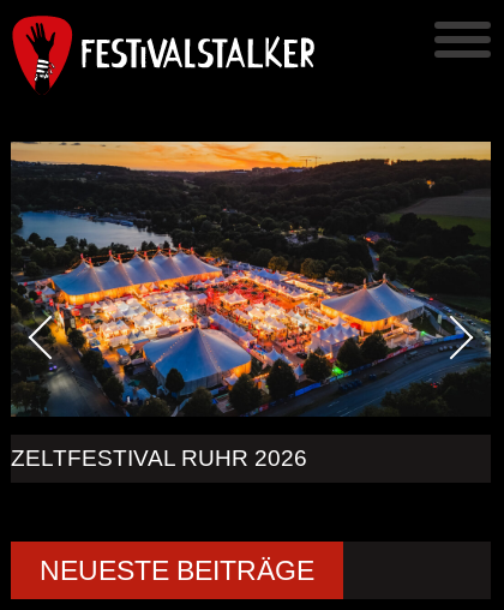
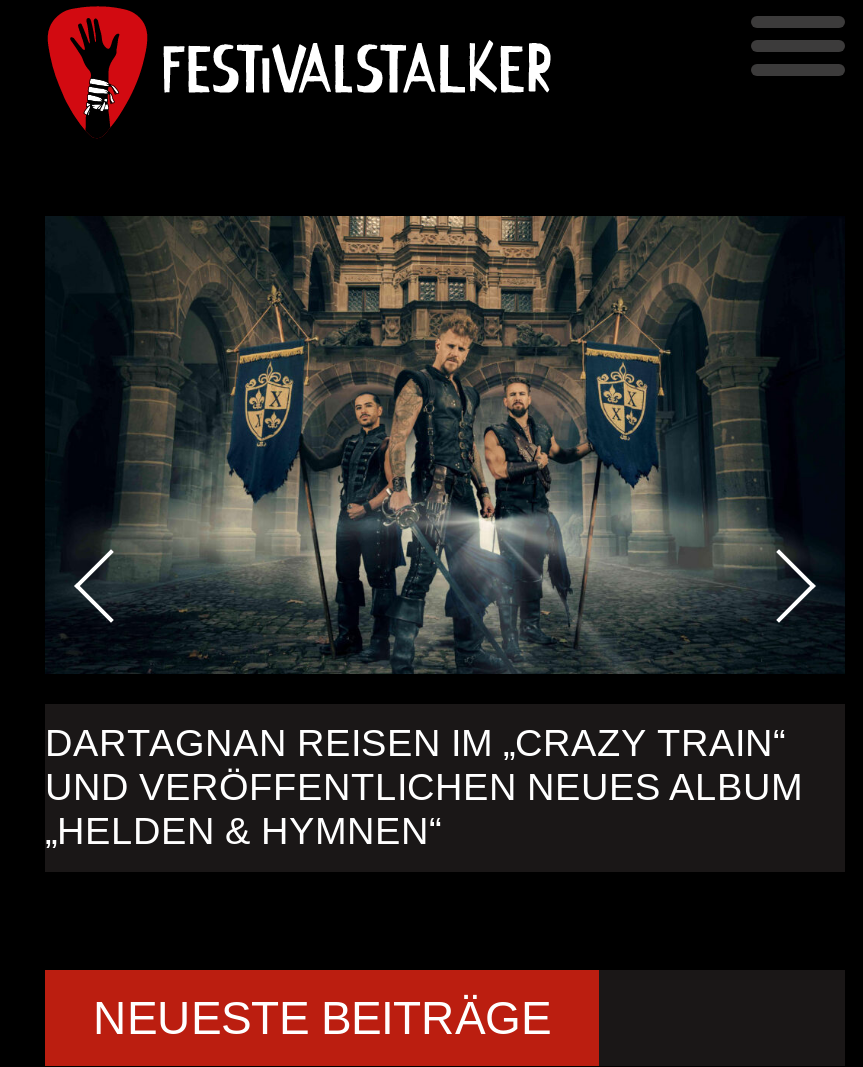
- [image]
+ [image]

- ZELTFESTIVAL RUHR 2026
+ DARTAGNAN REISEN IM „CRAZY TRAIN“
+ UND VERÖFFENTLICHEN NEUES ALBUM
+ „HELDEN & HYMNEN“
